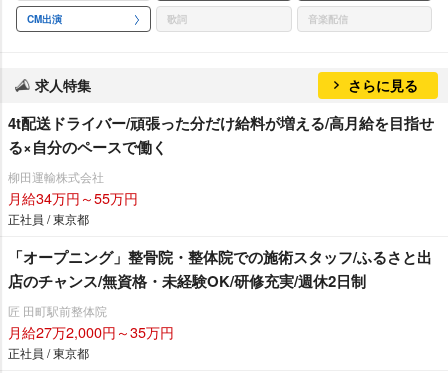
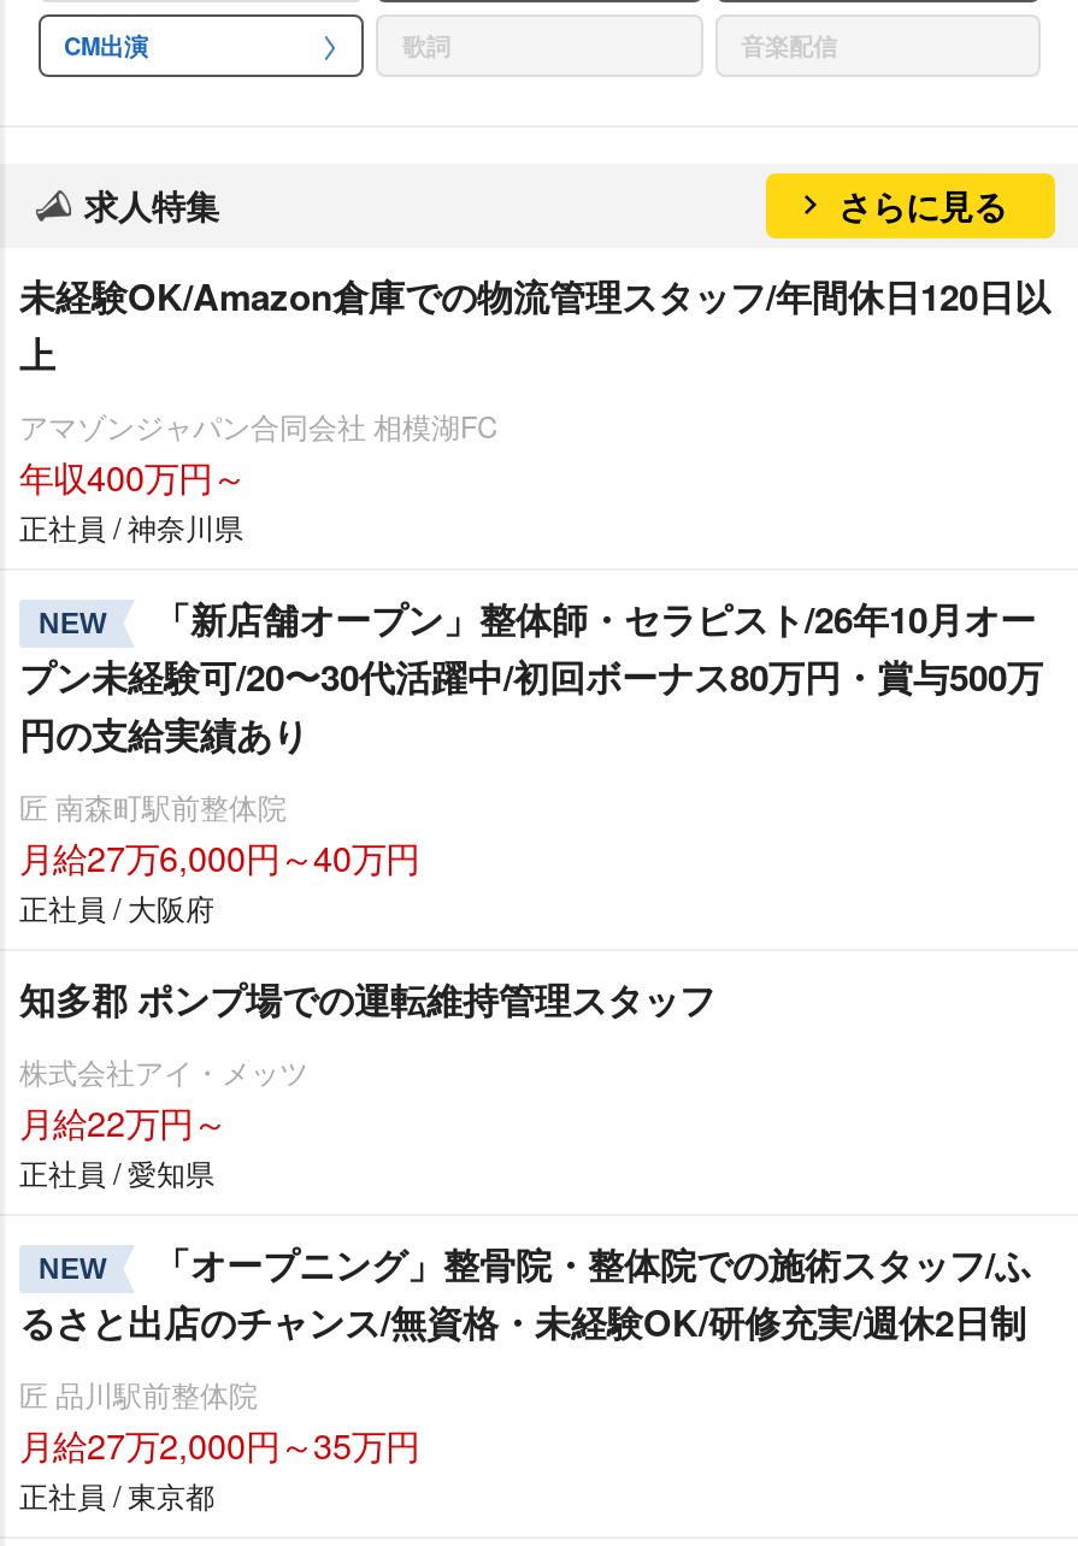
- 4t配送ドライバー/頑張った分だけ給料が増える/高月給を目指せ
- る×自分のペースで働く
- 柳田運輸株式会社
- 月給34万円～55万円
- 正社員 / 東京都
- 「オープニング」整骨院・整体院での施術スタッフ/ふるさと出
- 店のチャンス/無資格・未経験OK/研修充実/週休2日制
- 匠 田町駅前整体院
+ 未経験OK/Amazon倉庫での物流管理スタッフ/年間休日120日以
+ 上
+ アマゾンジャパン合同会社 相模湖FC
+ 年収400万円～
+ 正社員 / 神奈川県
+ NEW
+ 「新店舗オープン」整体師・セラピスト/26年10月オー
+ プン未経験可/20〜30代活躍中/初回ボーナス80万円・賞与500万
+ 円の支給実績あり
+ 匠 南森町駅前整体院
+ 月給27万6,000円～40万円
+ 正社員 / 大阪府
+ 知多郡 ポンプ場での運転維持管理スタッフ
+ 株式会社アイ・メッツ
+ 月給22万円～
+ 正社員 / 愛知県
+ NEW
+ 「オープニング」整骨院・整体院での施術スタッフ/ふ
+ るさと出店のチャンス/無資格・未経験OK/研修充実/週休2日制
+ 匠 品川駅前整体院
